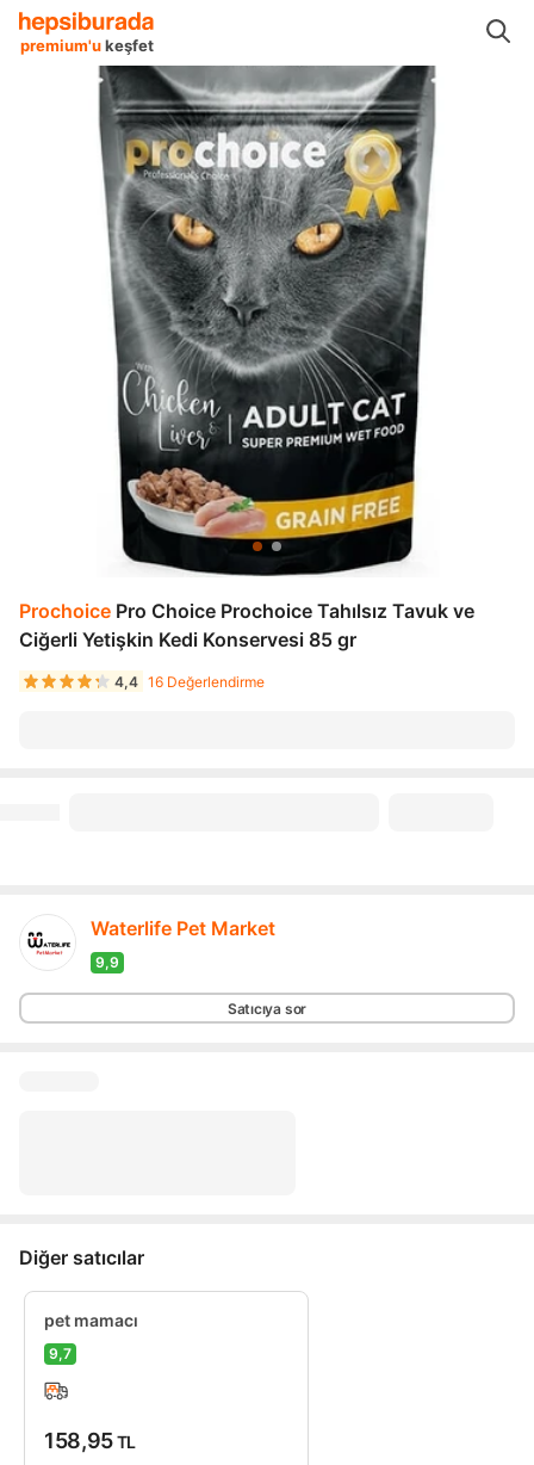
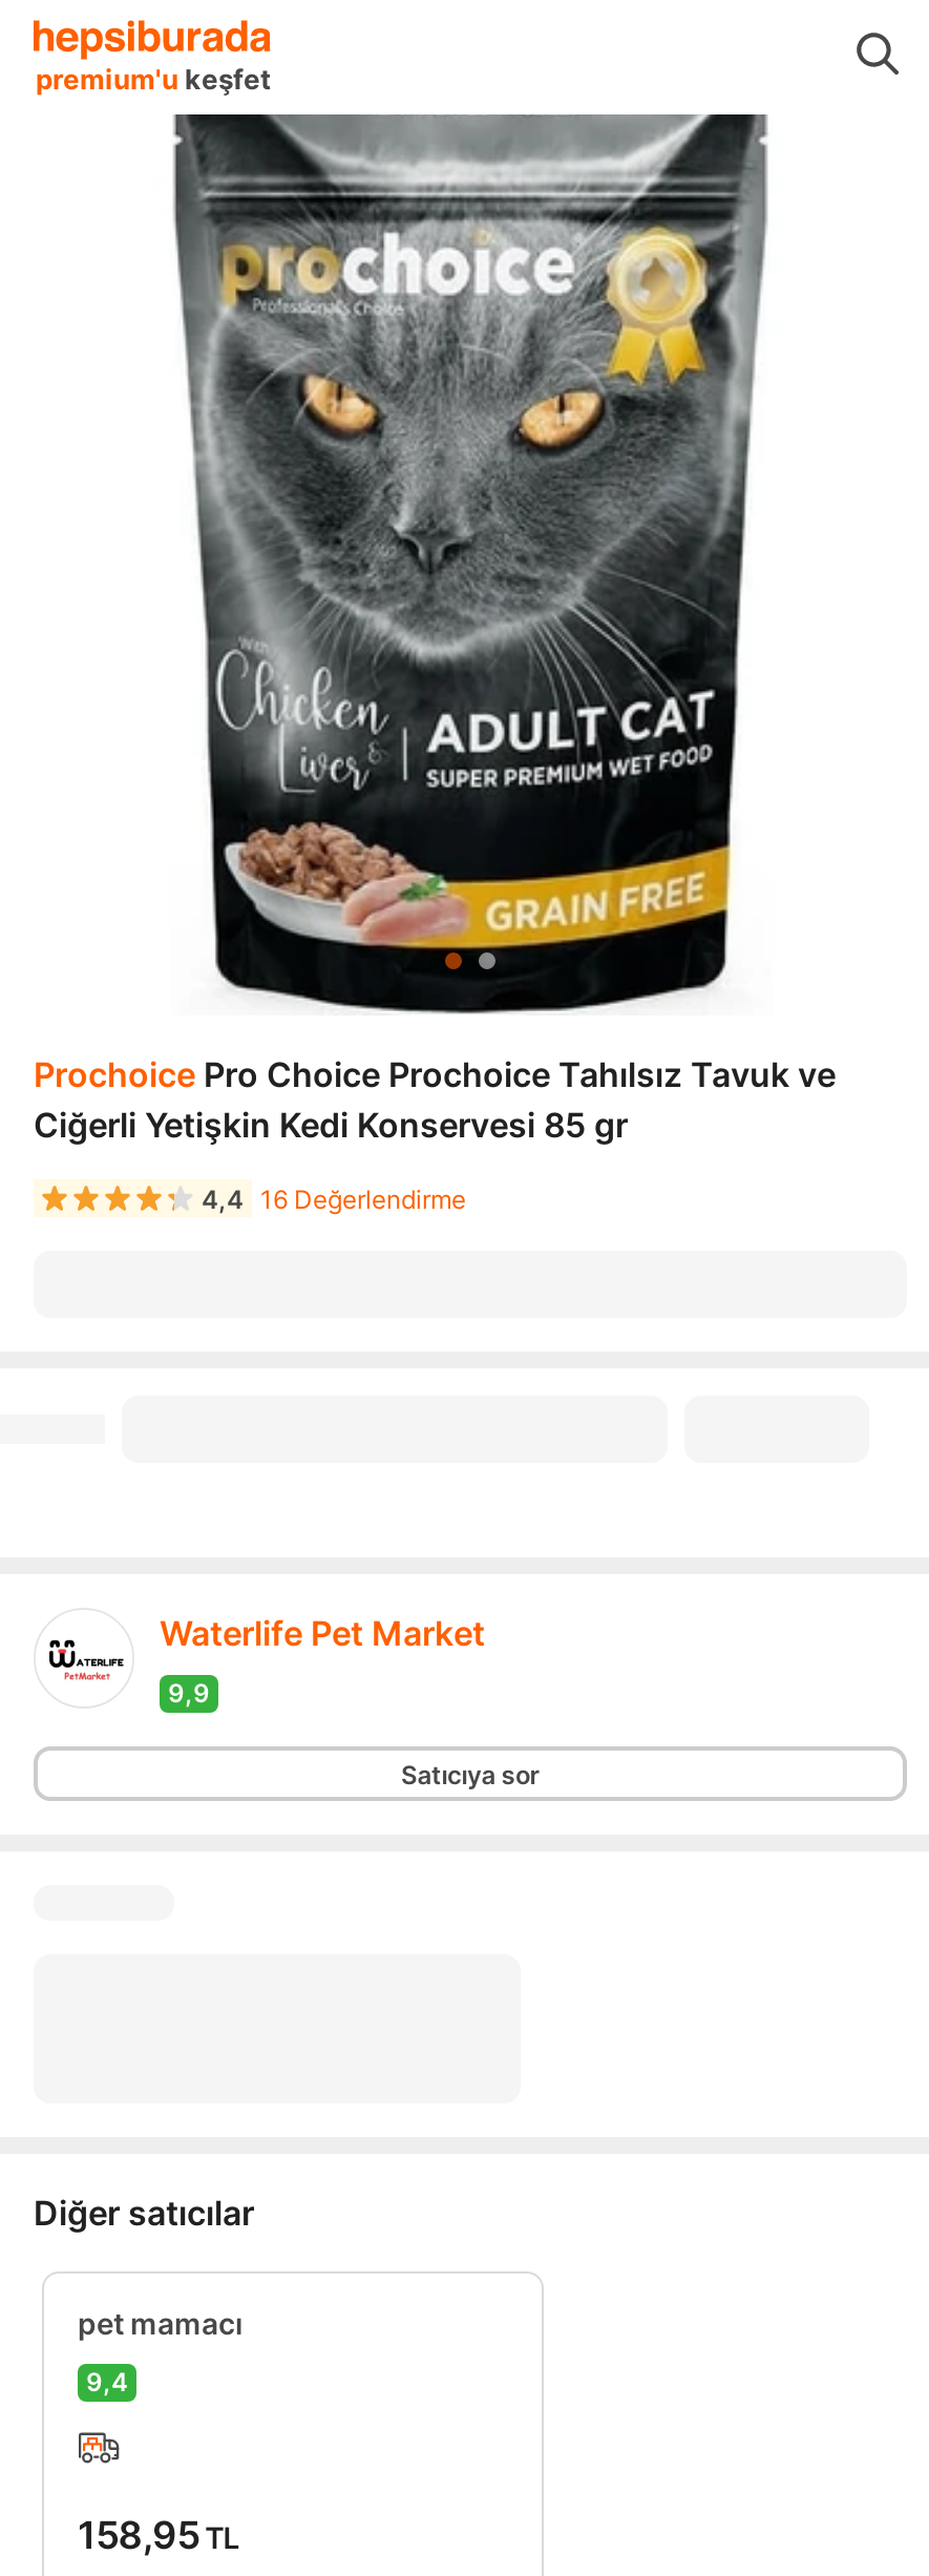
- 9,7
+ 9,4
